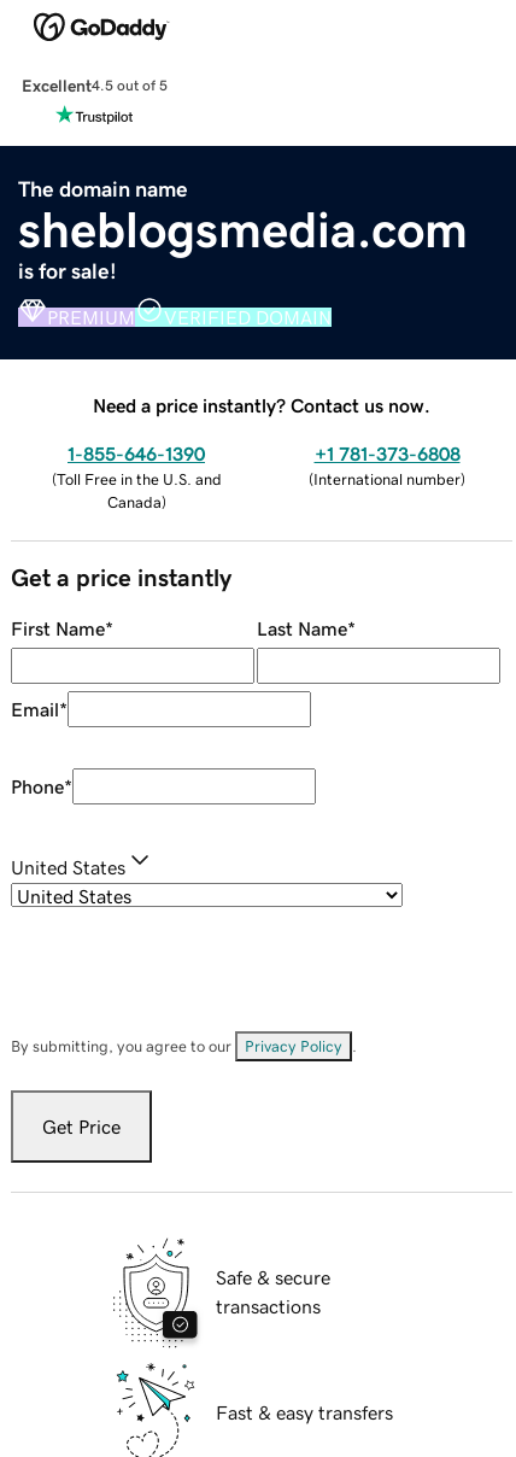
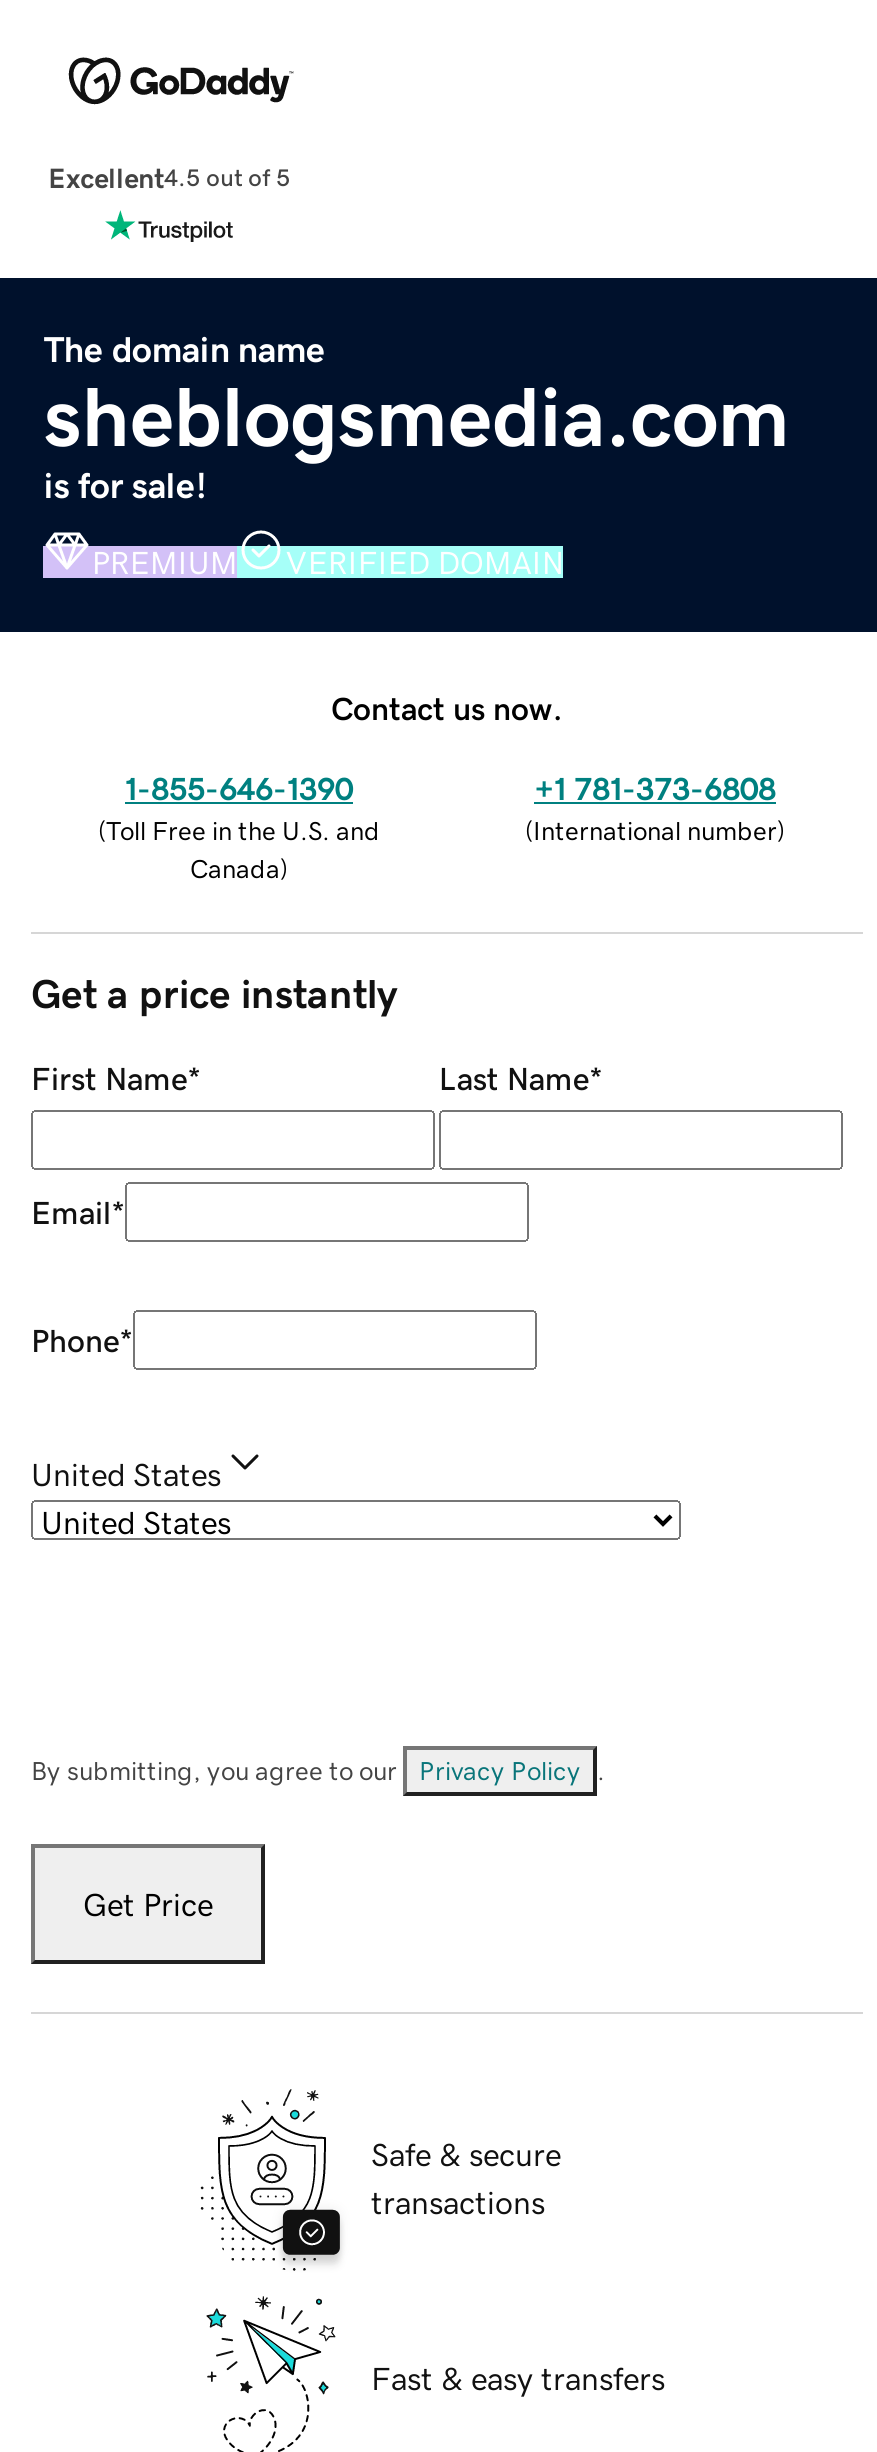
- Need a price instantly? Contact us now.
+ Contact us now.
